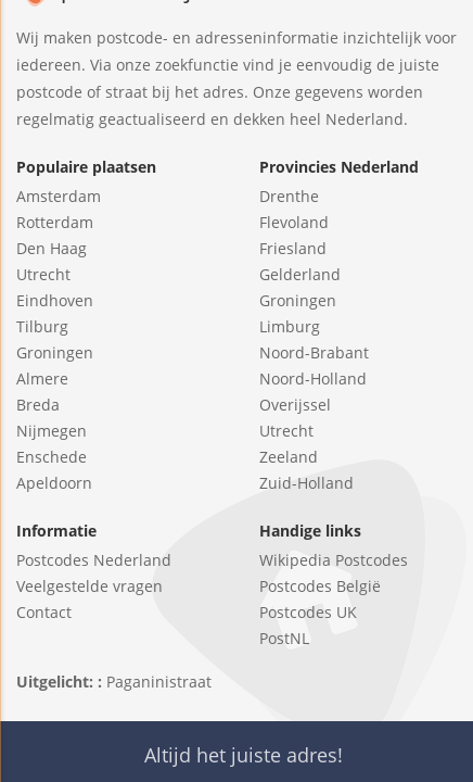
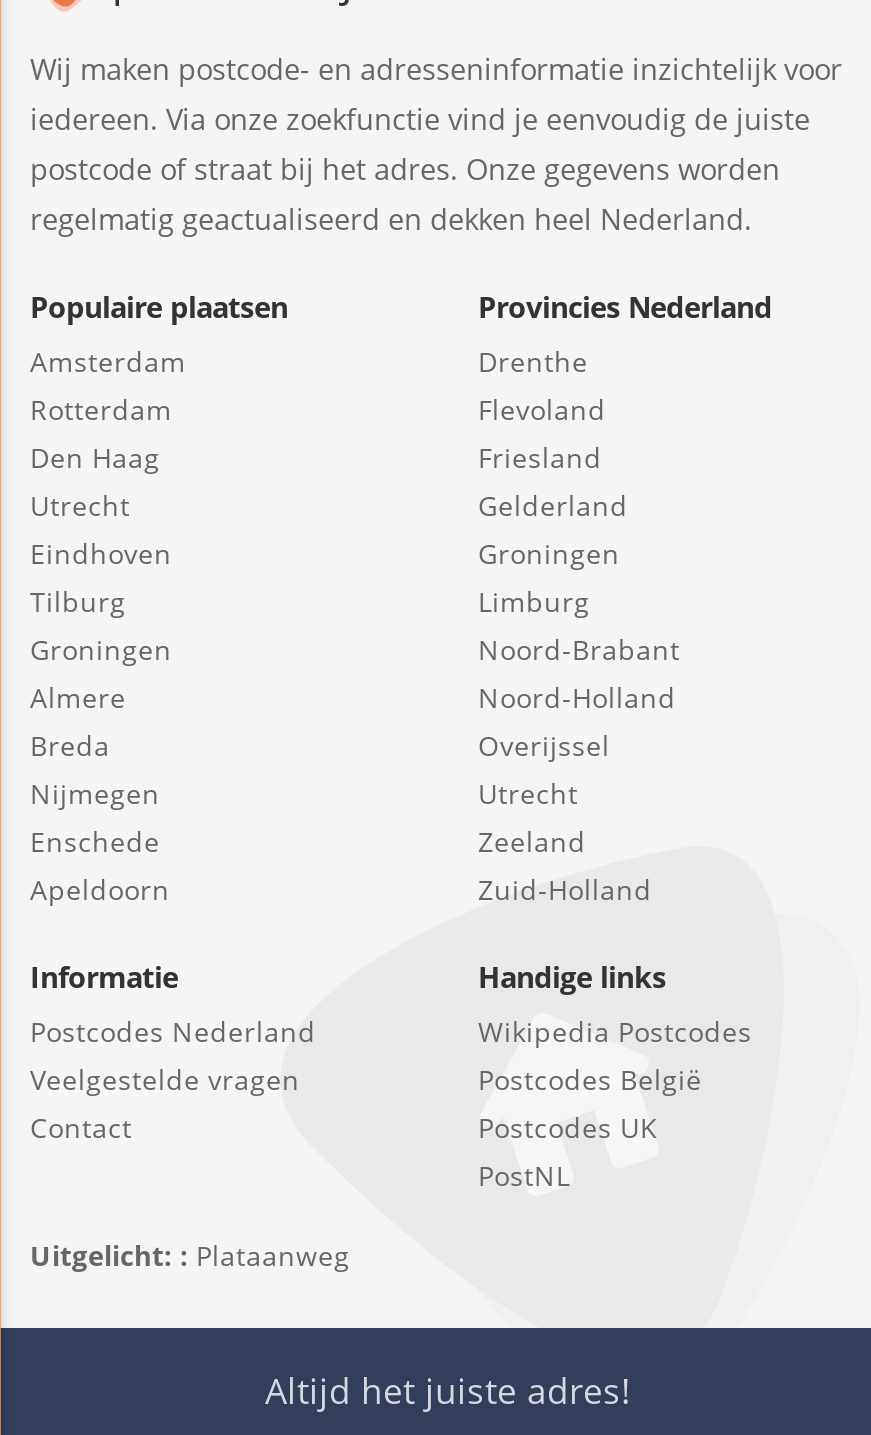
- Uitgelicht: : Paganinistraat
+ Uitgelicht: : Plataanweg
